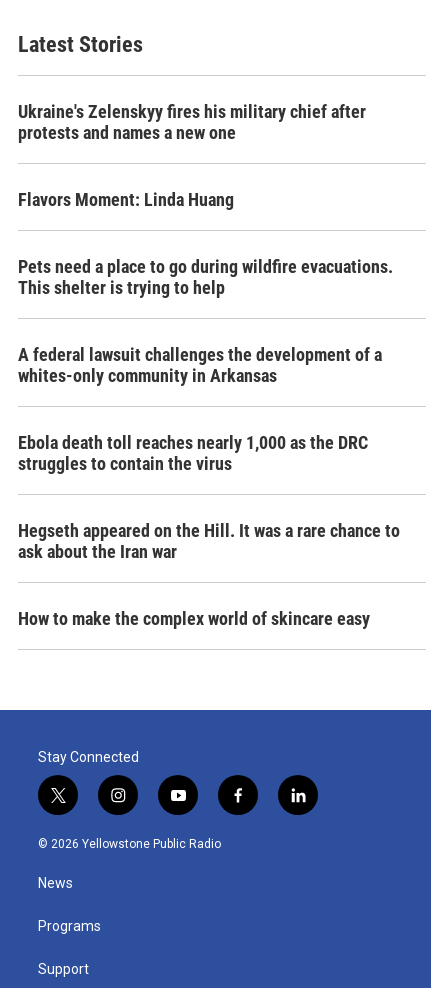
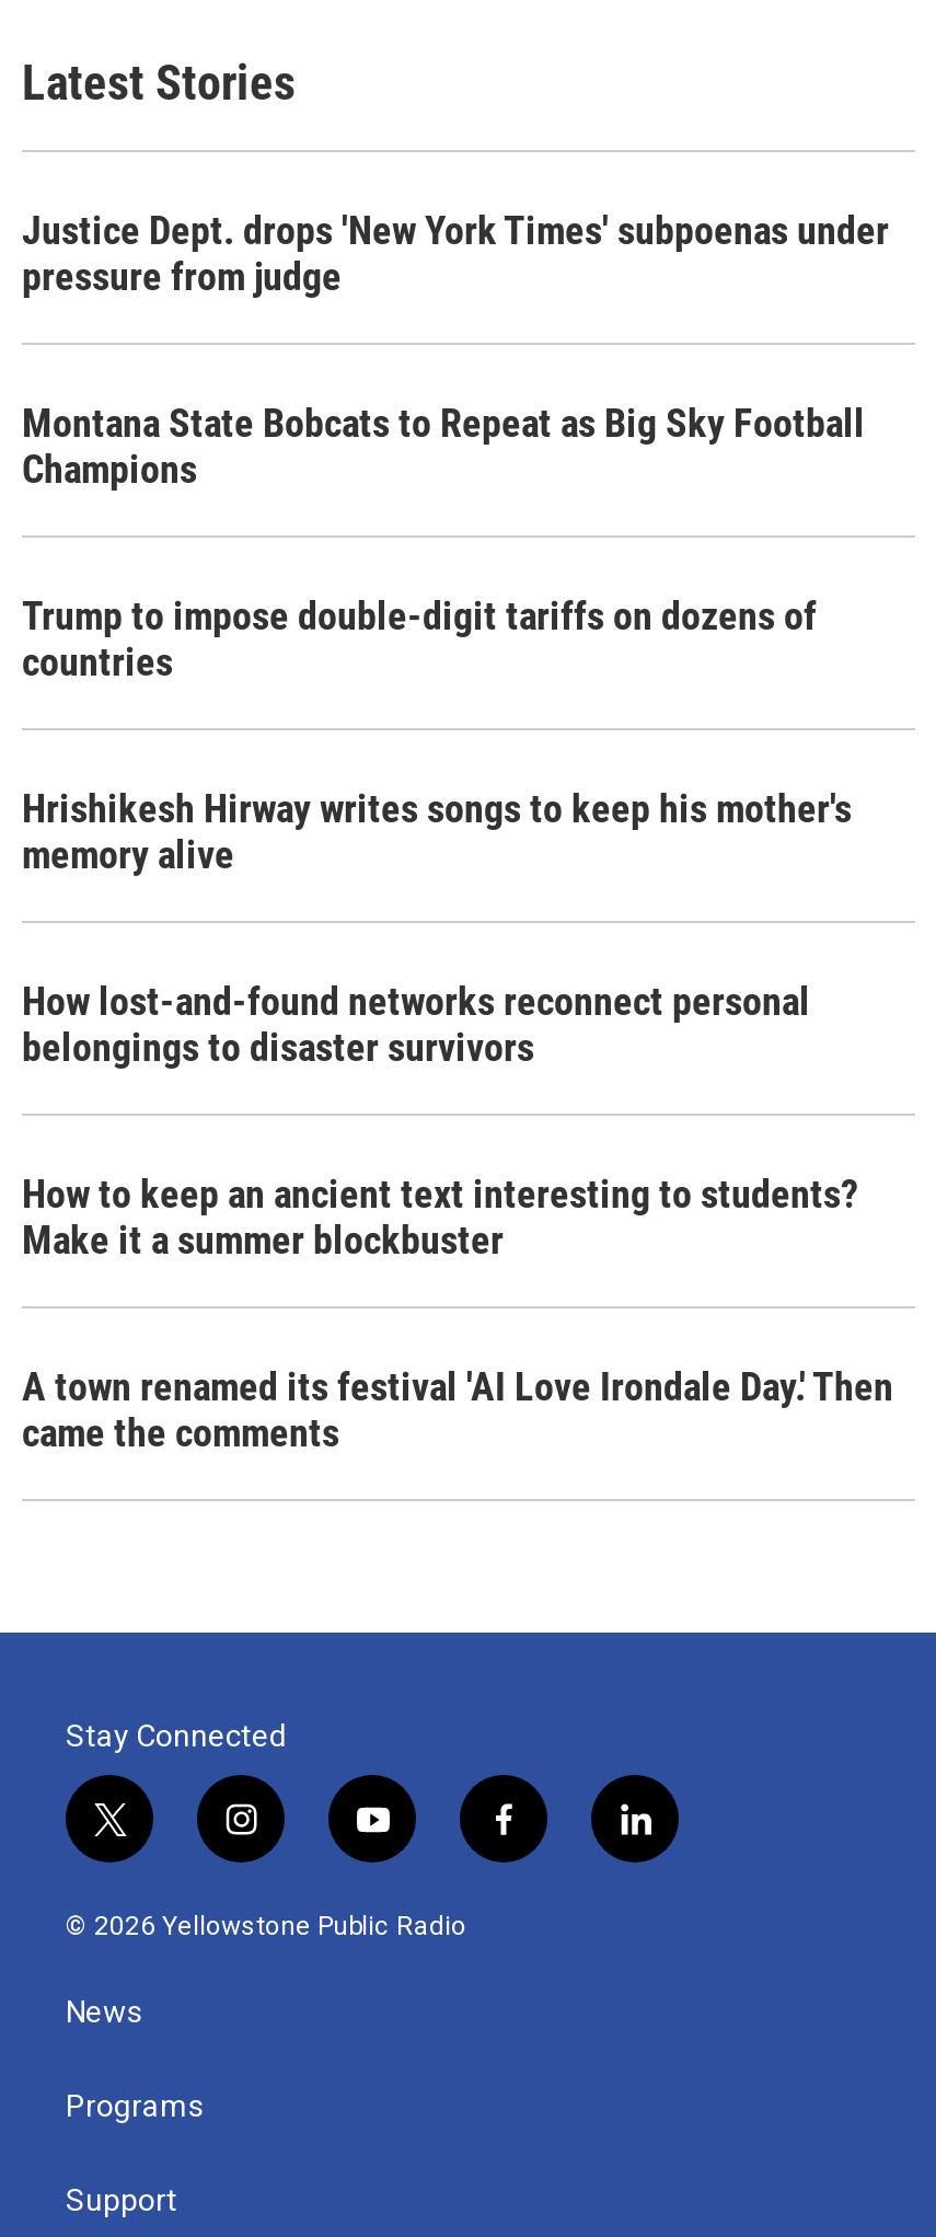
- Ukraine's Zelenskyy fires his military chief after
- protests and names a new one
+ Justice Dept. drops 'New York Times' subpoenas under
+ pressure from judge

- Flavors Moment: Linda Huang
+ Montana State Bobcats to Repeat as Big Sky Football
+ Champions

- Pets need a place to go during wildfire evacuations.
- This shelter is trying to help
+ Trump to impose double-digit tariffs on dozens of
+ countries

- A federal lawsuit challenges the development of a
- whites-only community in Arkansas
+ Hrishikesh Hirway writes songs to keep his mother's
+ memory alive

- Ebola death toll reaches nearly 1,000 as the DRC
- struggles to contain the virus
+ How lost-and-found networks reconnect personal
+ belongings to disaster survivors

- Hegseth appeared on the Hill. It was a rare chance to
- ask about the Iran war
+ How to keep an ancient text interesting to students?
+ Make it a summer blockbuster

- How to make the complex world of skincare easy
+ A town renamed its festival 'AI Love Irondale Day.' Then
+ came the comments
